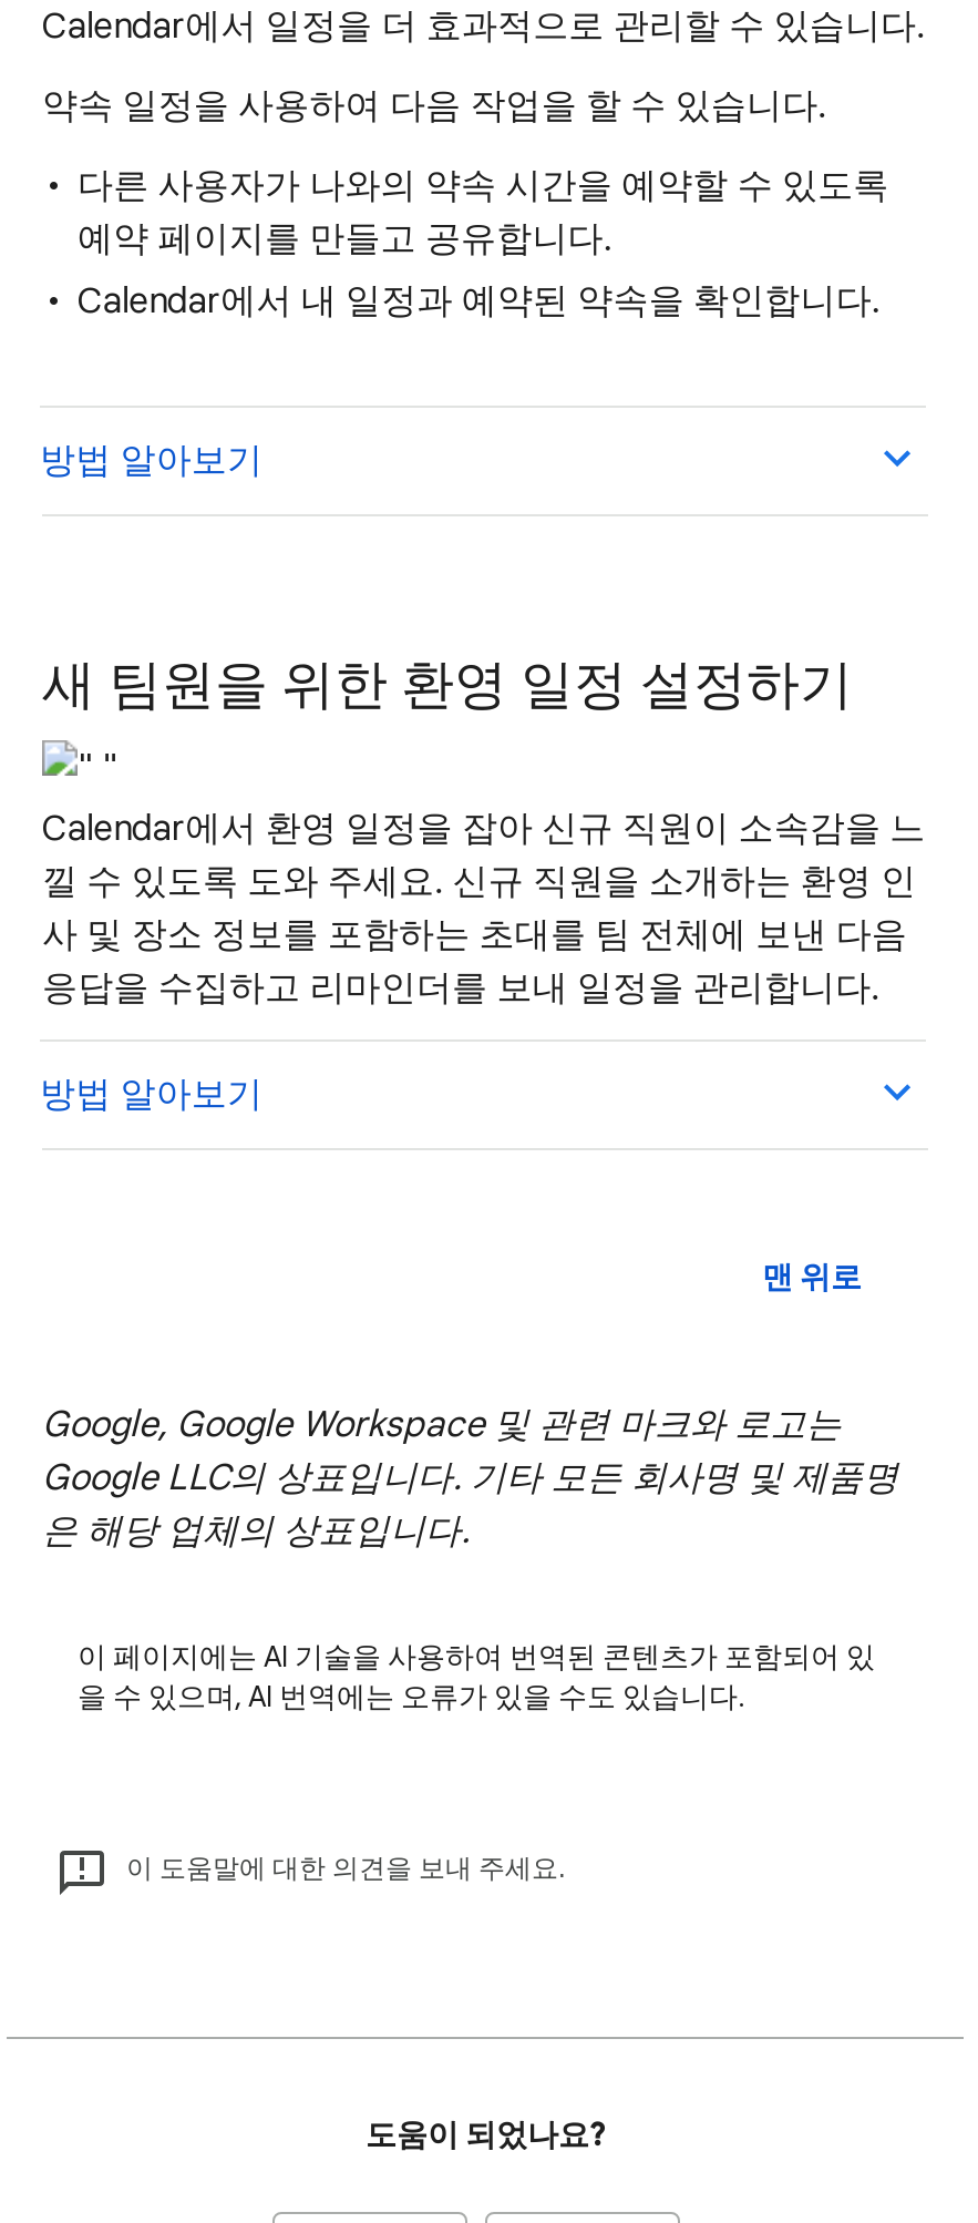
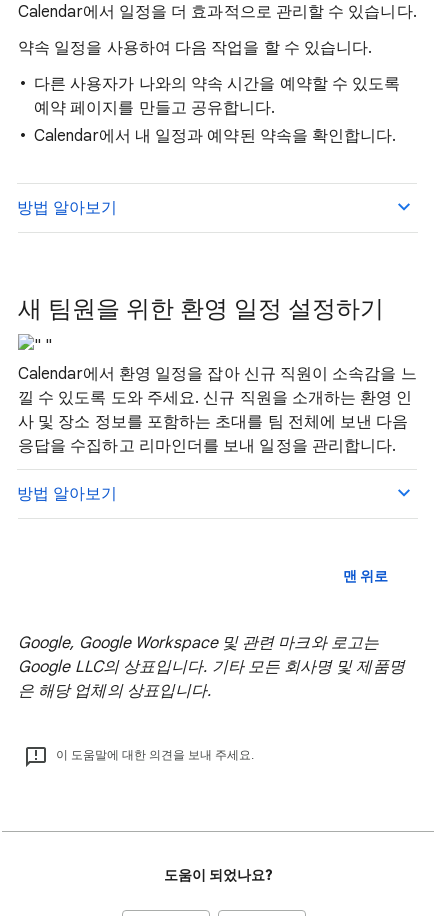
- 이 페이지에는 AI 기술을 사용하여 번역된 콘텐츠가 포함되어 있
- 을 수 있으며, AI 번역에는 오류가 있을 수도 있습니다.
